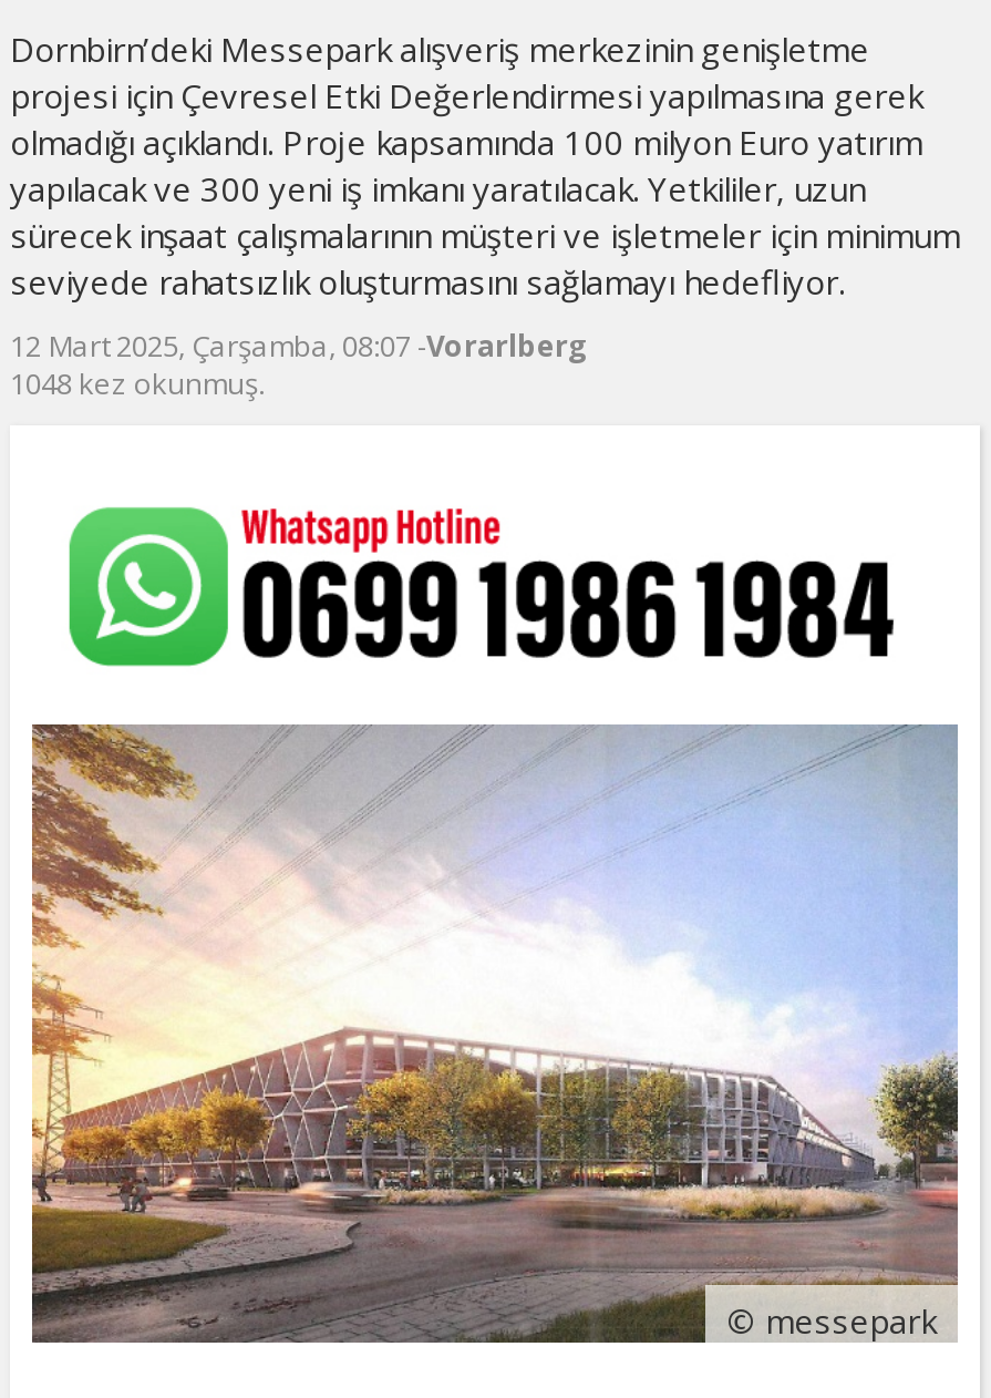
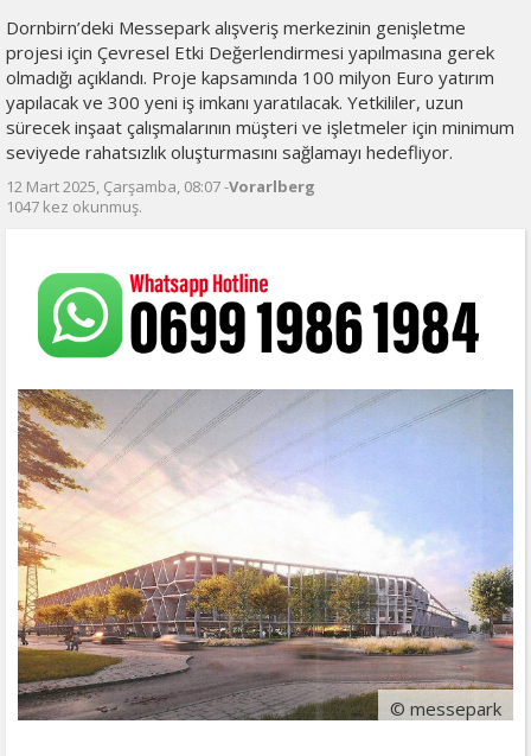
- 1048 kez okunmuş.
+ 1047 kez okunmuş.
